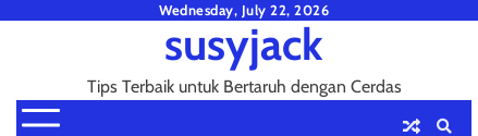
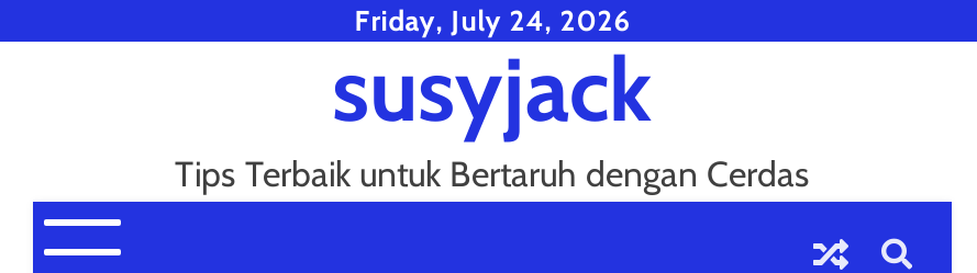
- Wednesday, July 22, 2026
+ Friday, July 24, 2026
